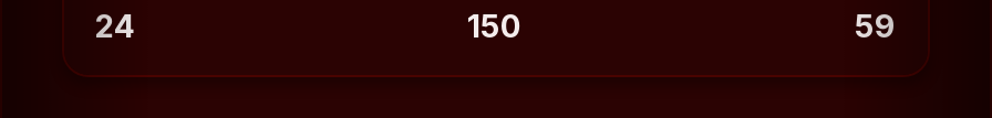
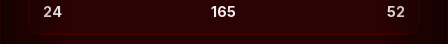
- 150
+ 165

- 59
+ 52
